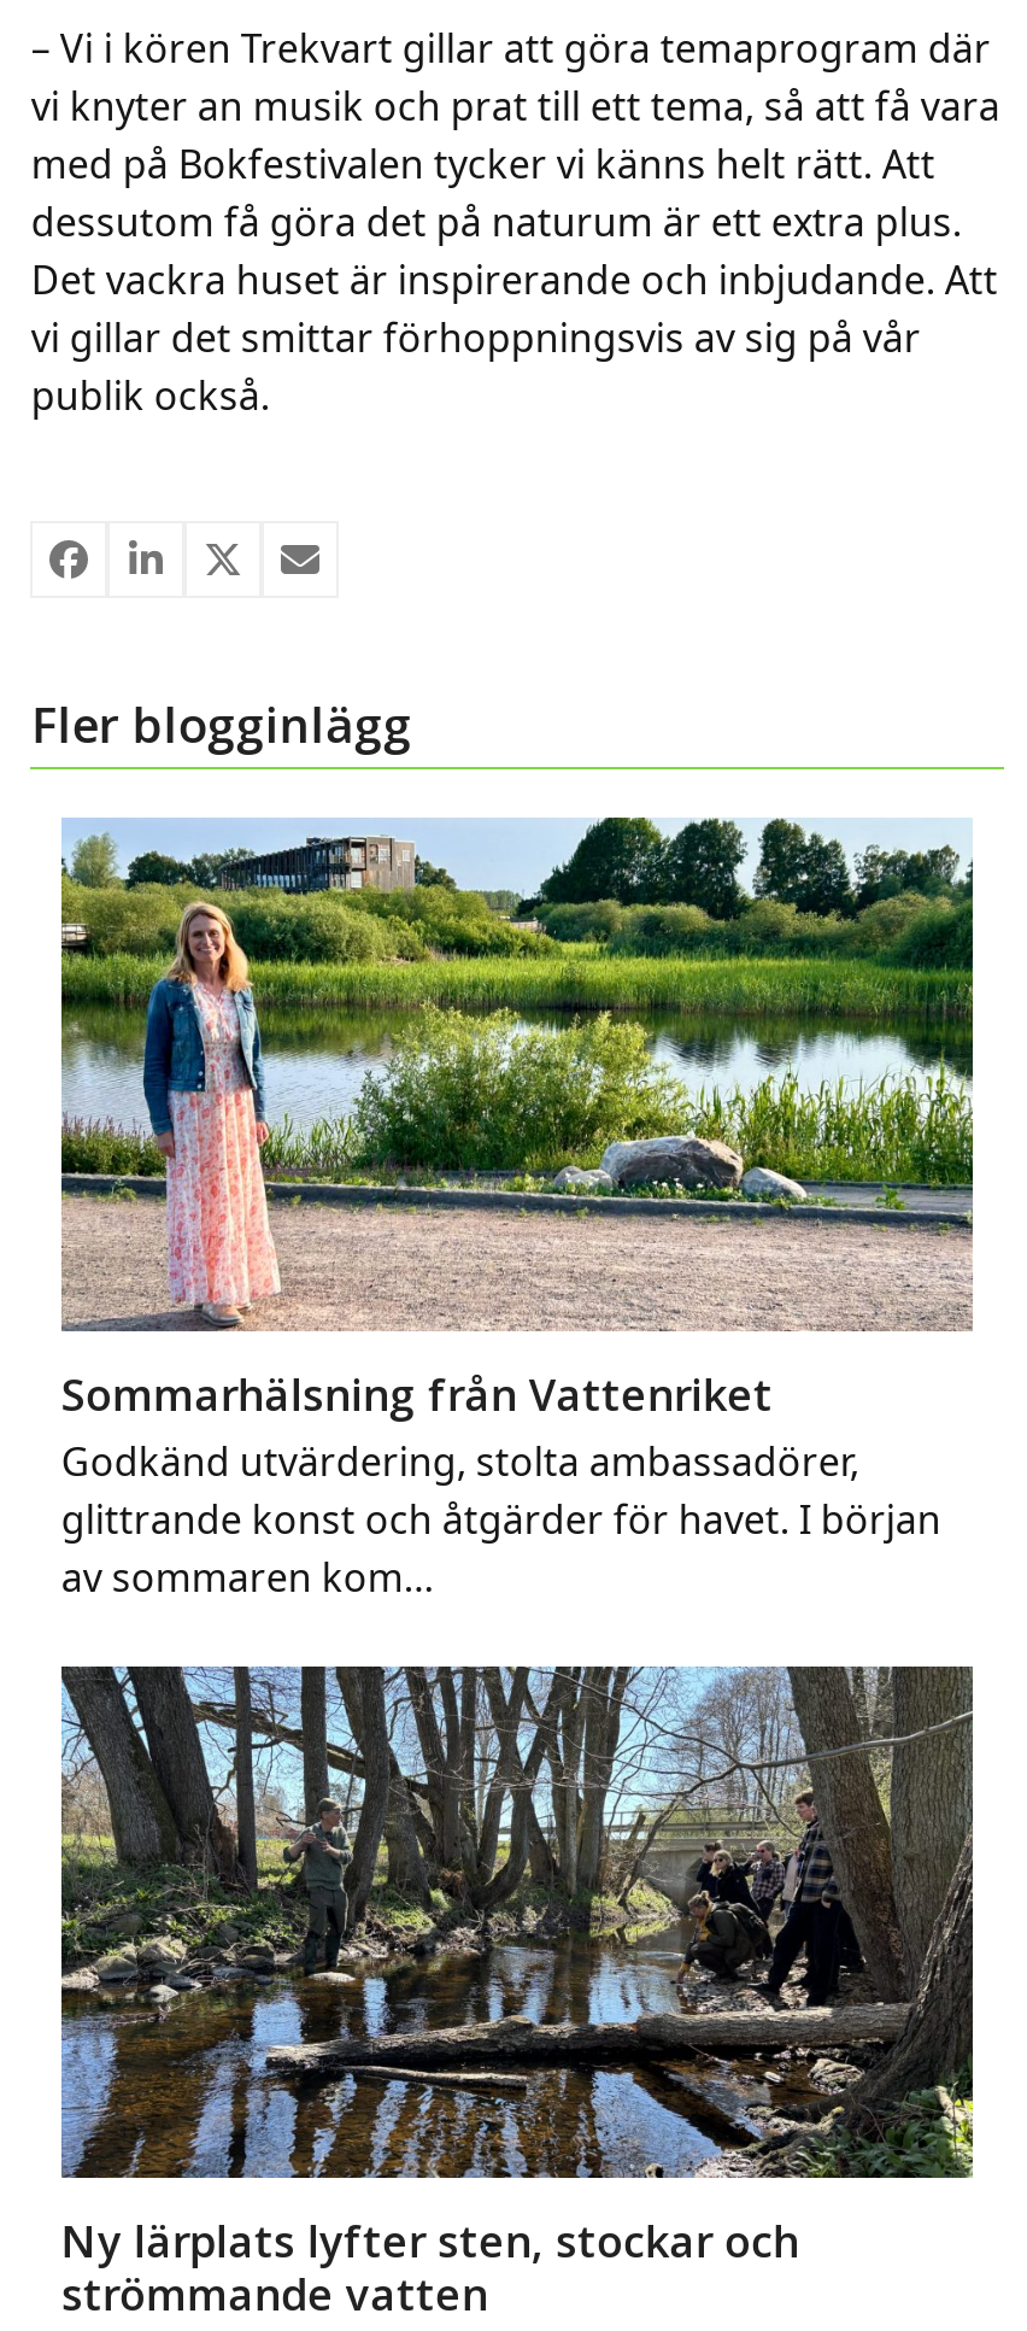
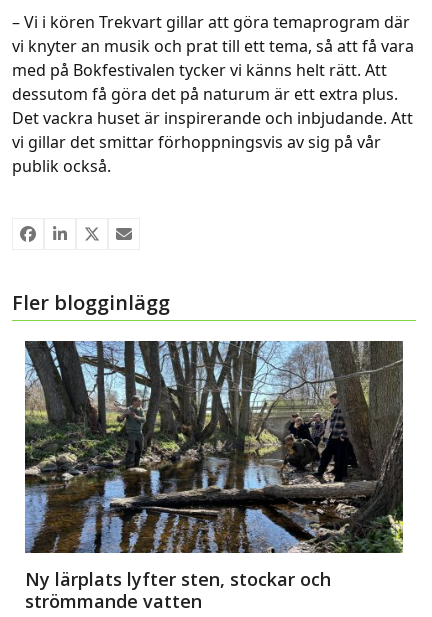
- [image]
- Sommarhälsning från Vattenriket
- Godkänd utvärdering, stolta ambassadörer,
- glittrande konst och åtgärder för havet. I början
- av sommaren kom…
